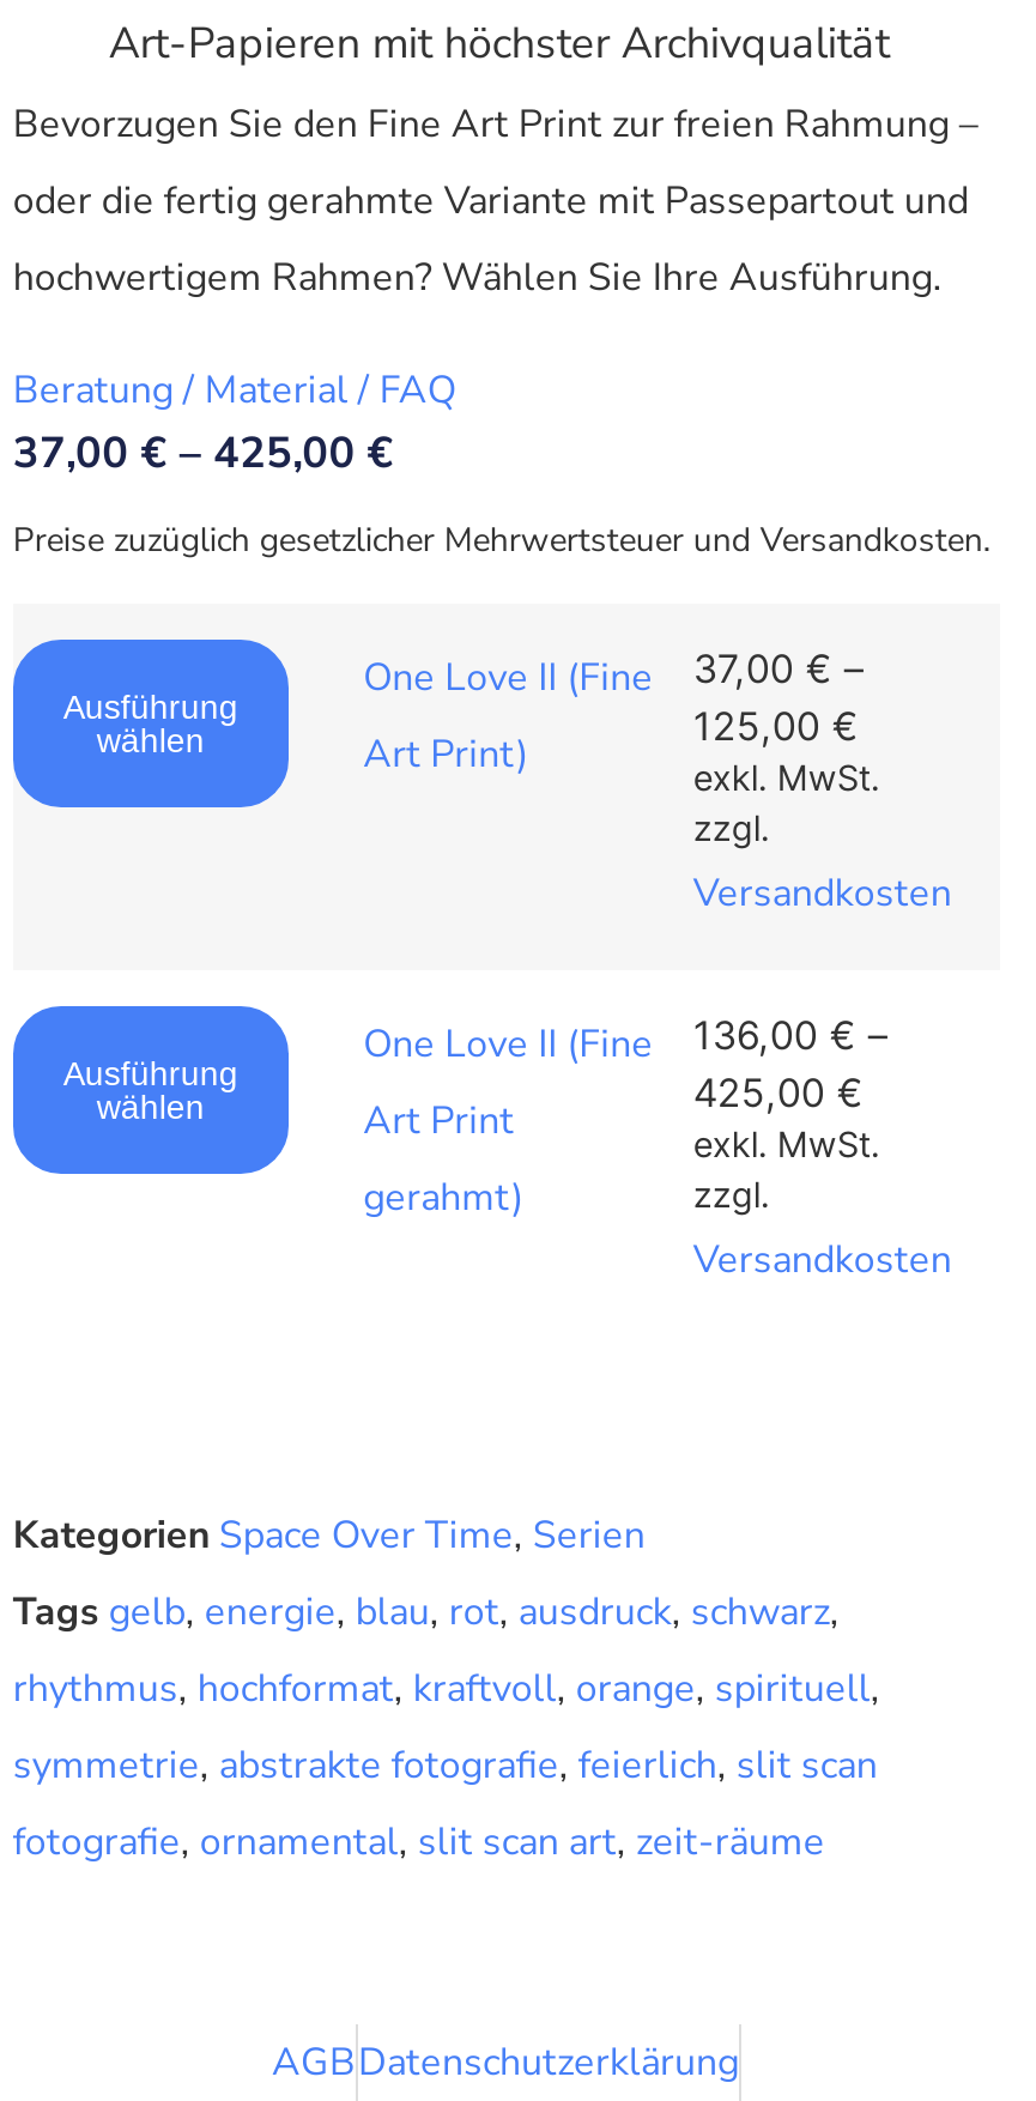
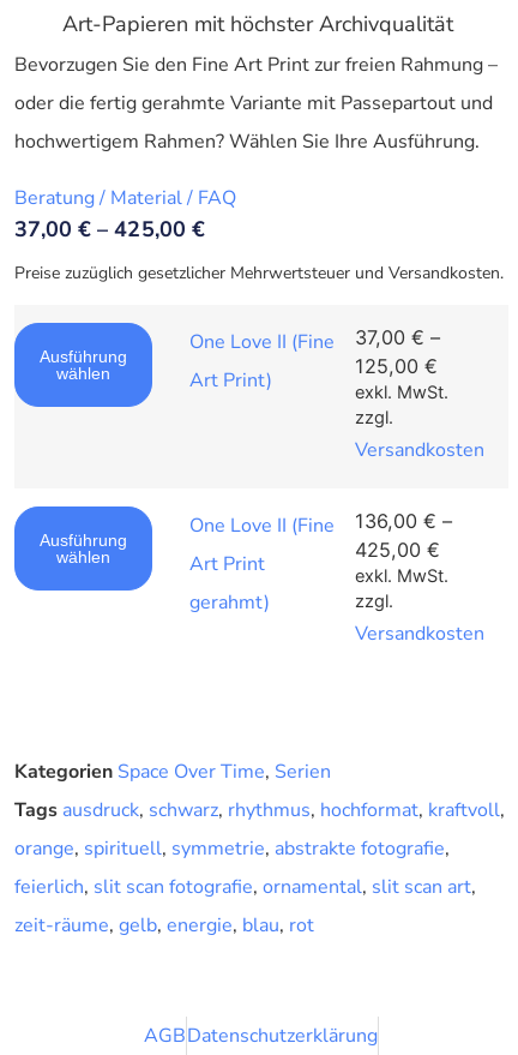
- Tags gelb, energie, blau, rot, ausdruck, schwarz,
+ Tags ausdruck, schwarz, rhythmus, hochformat, kraftvoll,

- rhythmus, hochformat, kraftvoll, orange, spirituell,
+ orange, spirituell, symmetrie, abstrakte fotografie,

- symmetrie, abstrakte fotografie, feierlich, slit scan
+ feierlich, slit scan fotografie, ornamental, slit scan art,

- fotografie, ornamental, slit scan art, zeit-räume
+ zeit-räume, gelb, energie, blau, rot
